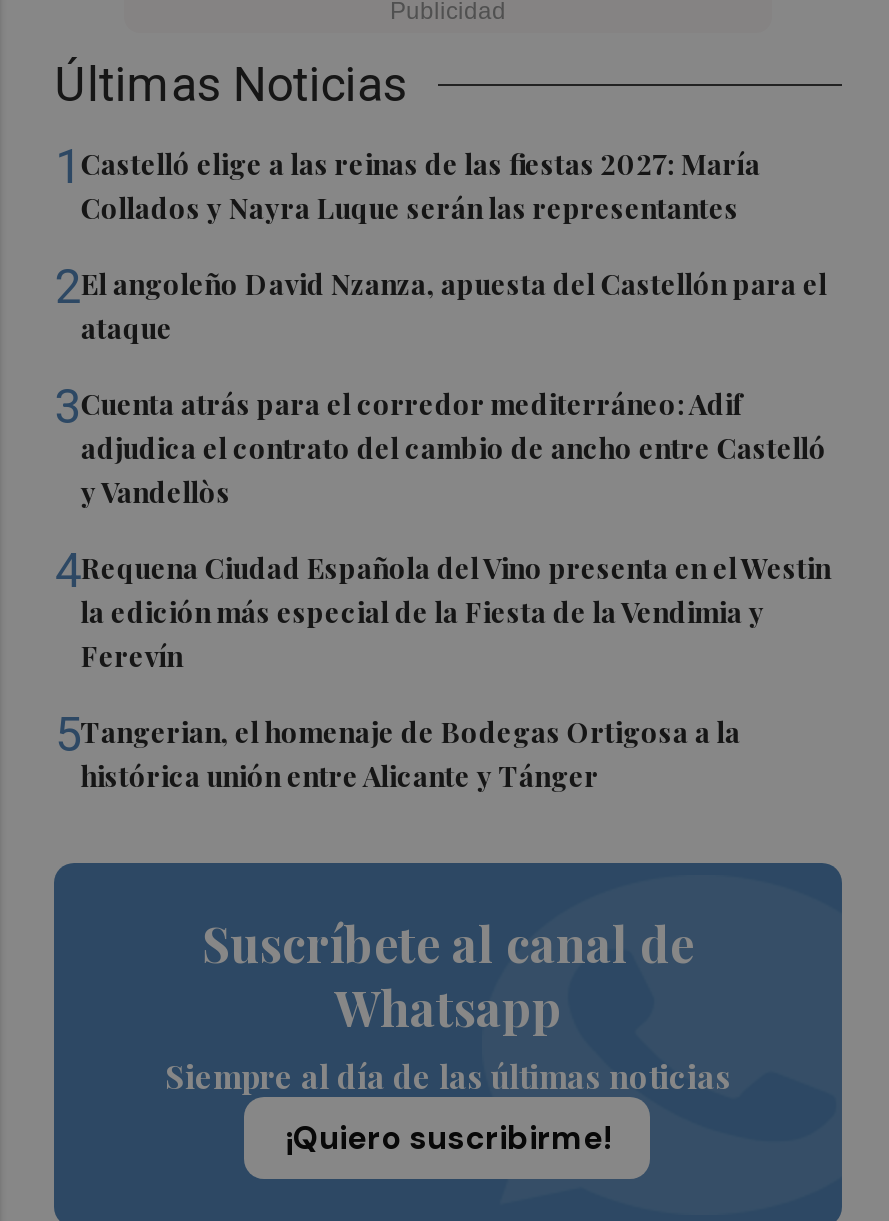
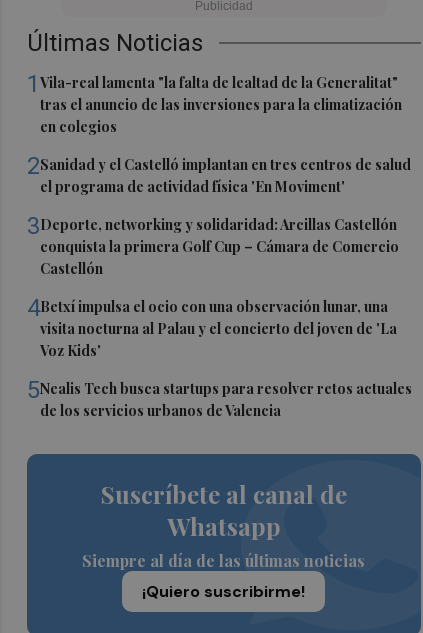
- 1 Castelló elige a las reinas de las fiestas 2027: María
- Collados y Nayra Luque serán las representantes
+ 1 Vila-real lamenta "la falta de lealtad de la Generalitat"
+ tras el anuncio de las inversiones para la climatización
+ en colegios

- 2El angoleño David Nzanza, apuesta del Castellón para el
- ataque
+ 2Sanidad y el Castelló implantan en tres centros de salud
+ el programa de actividad física 'En Moviment'

- 3Cuenta atrás para el corredor mediterráneo: Adif
- adjudica el contrato del cambio de ancho entre Castelló
- y Vandellòs
+ 3Deporte, networking y solidaridad: Arcillas Castellón
+ conquista la primera Golf Cup – Cámara de Comercio
+ Castellón

- 4Requena Ciudad Española del Vino presenta en el Westin
- la edición más especial de la Fiesta de la Vendimia y
- Ferevín
+ 4Betxí impulsa el ocio con una observación lunar, una
+ visita nocturna al Palau y el concierto del joven de 'La
+ Voz Kids'

- 5Tangerian, el homenaje de Bodegas Ortigosa a la
- histórica unión entre Alicante y Tánger
+ 5Nealis Tech busca startups para resolver retos actuales
+ de los servicios urbanos de Valencia
